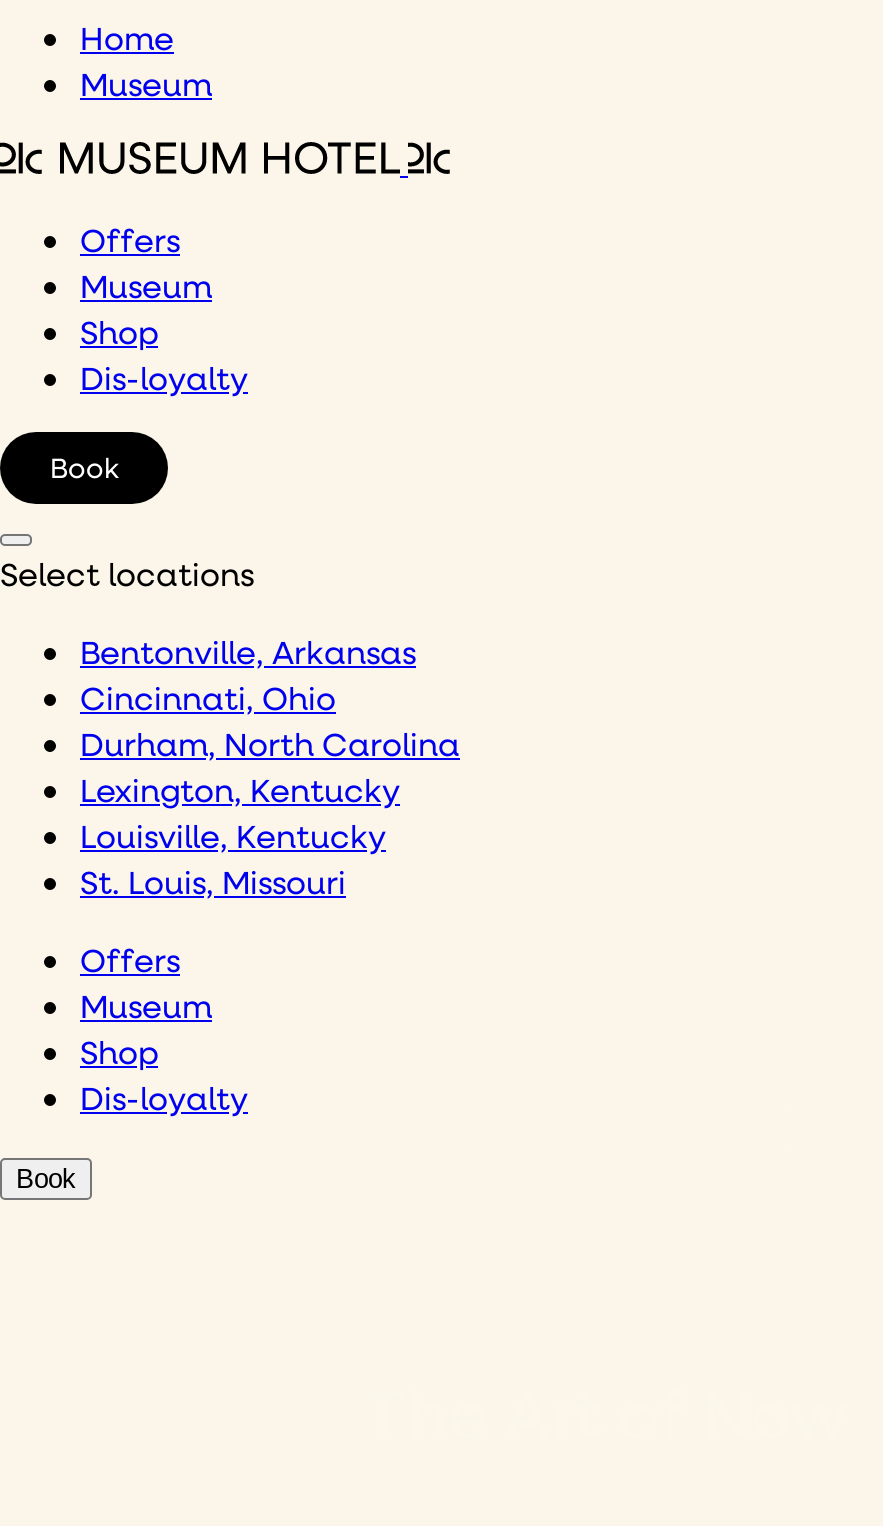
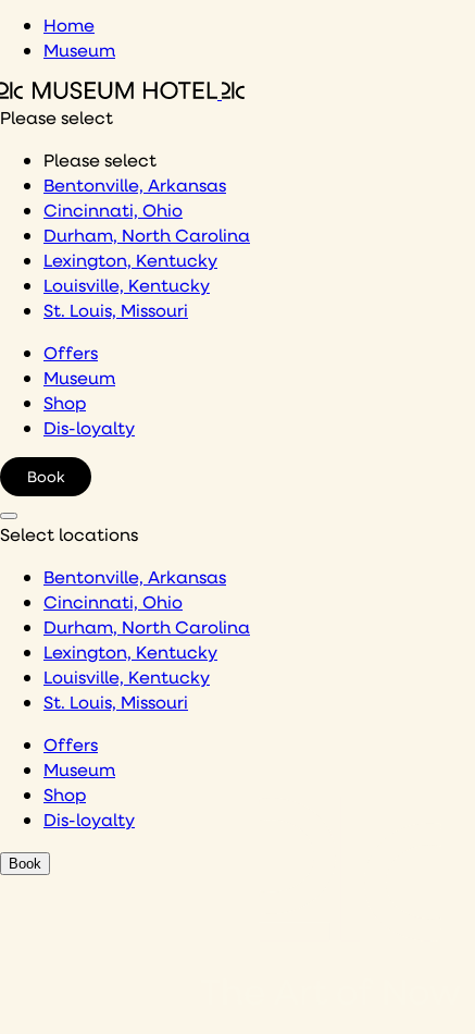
+ Please select
+ Please select
+ Bentonville, Arkansas
+ Cincinnati, Ohio
+ Durham, North Carolina
+ Lexington, Kentucky
+ Louisville, Kentucky
+ St. Louis, Missouri
